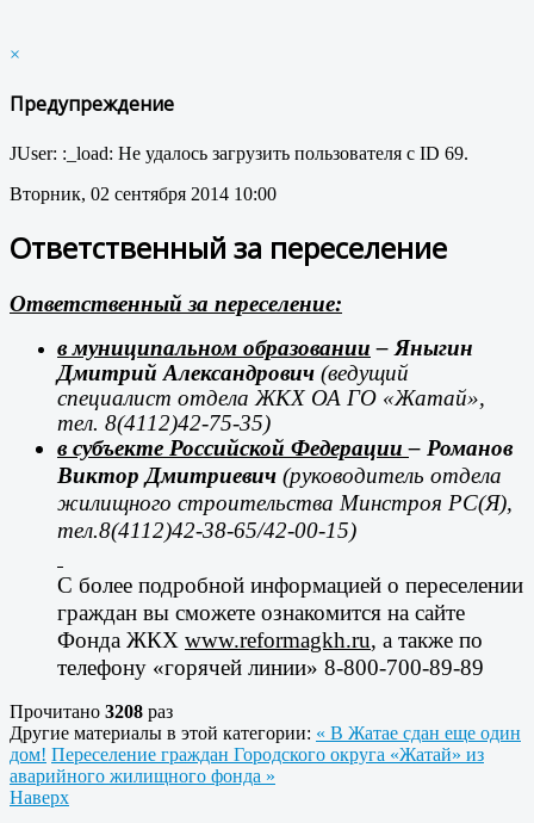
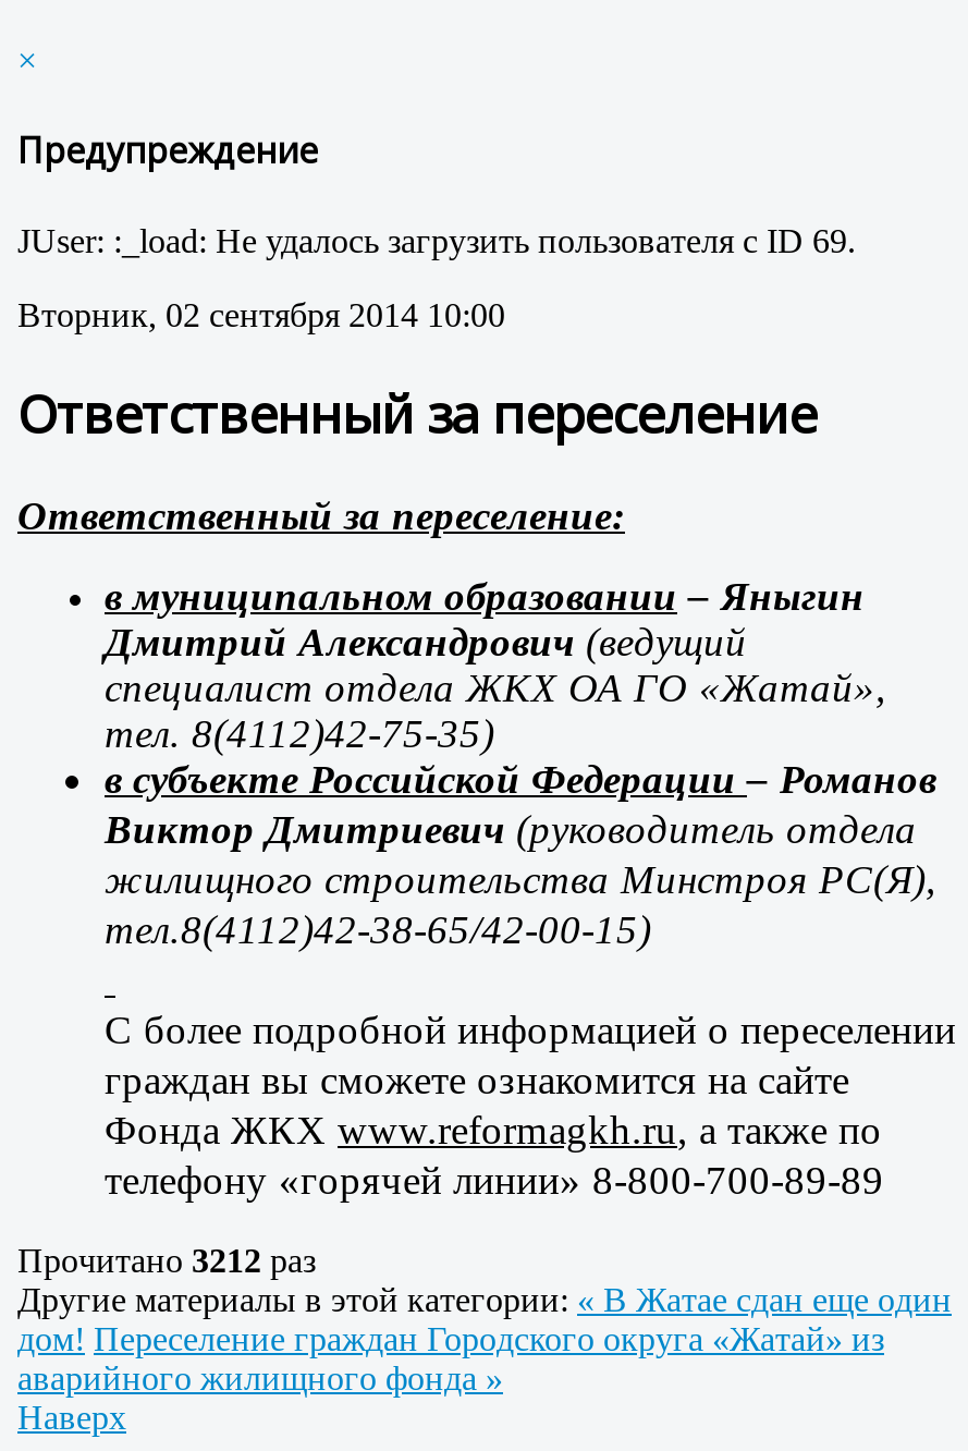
- Прочитано 3208 раз
+ Прочитано 3212 раз
